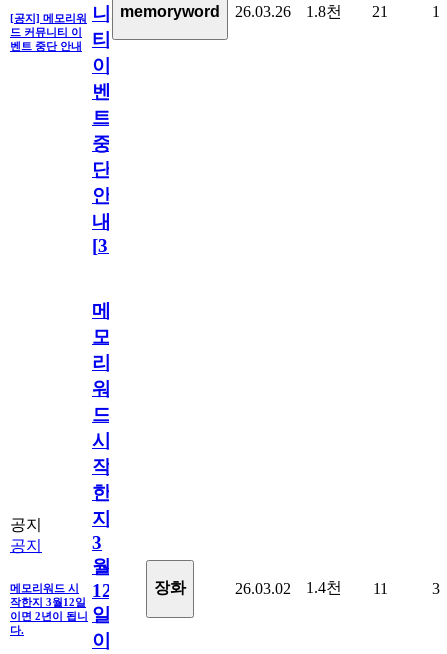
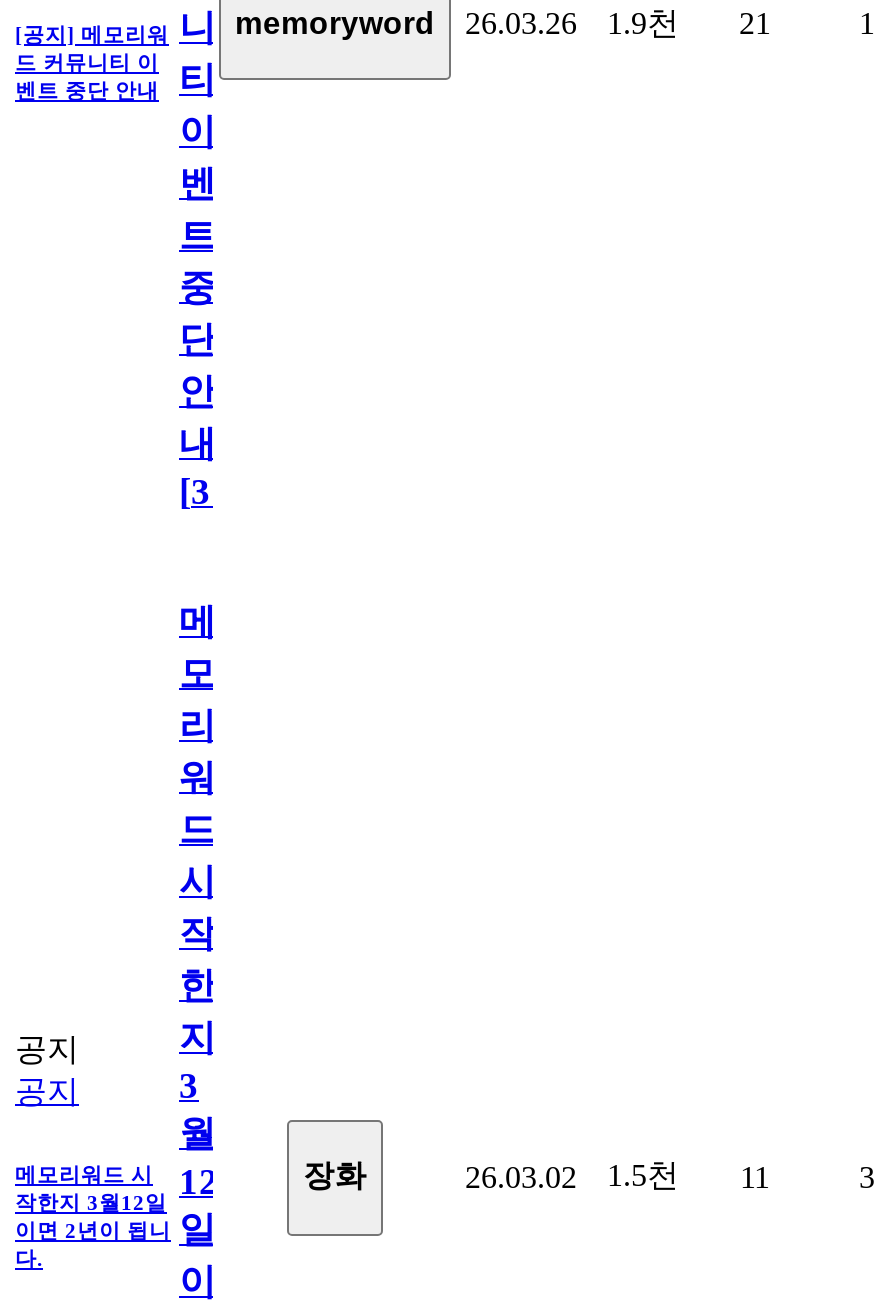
- 1.8천
+ 1.9천

- 26.03.02 1.4천 11
+ 26.03.02 1.5천 11
